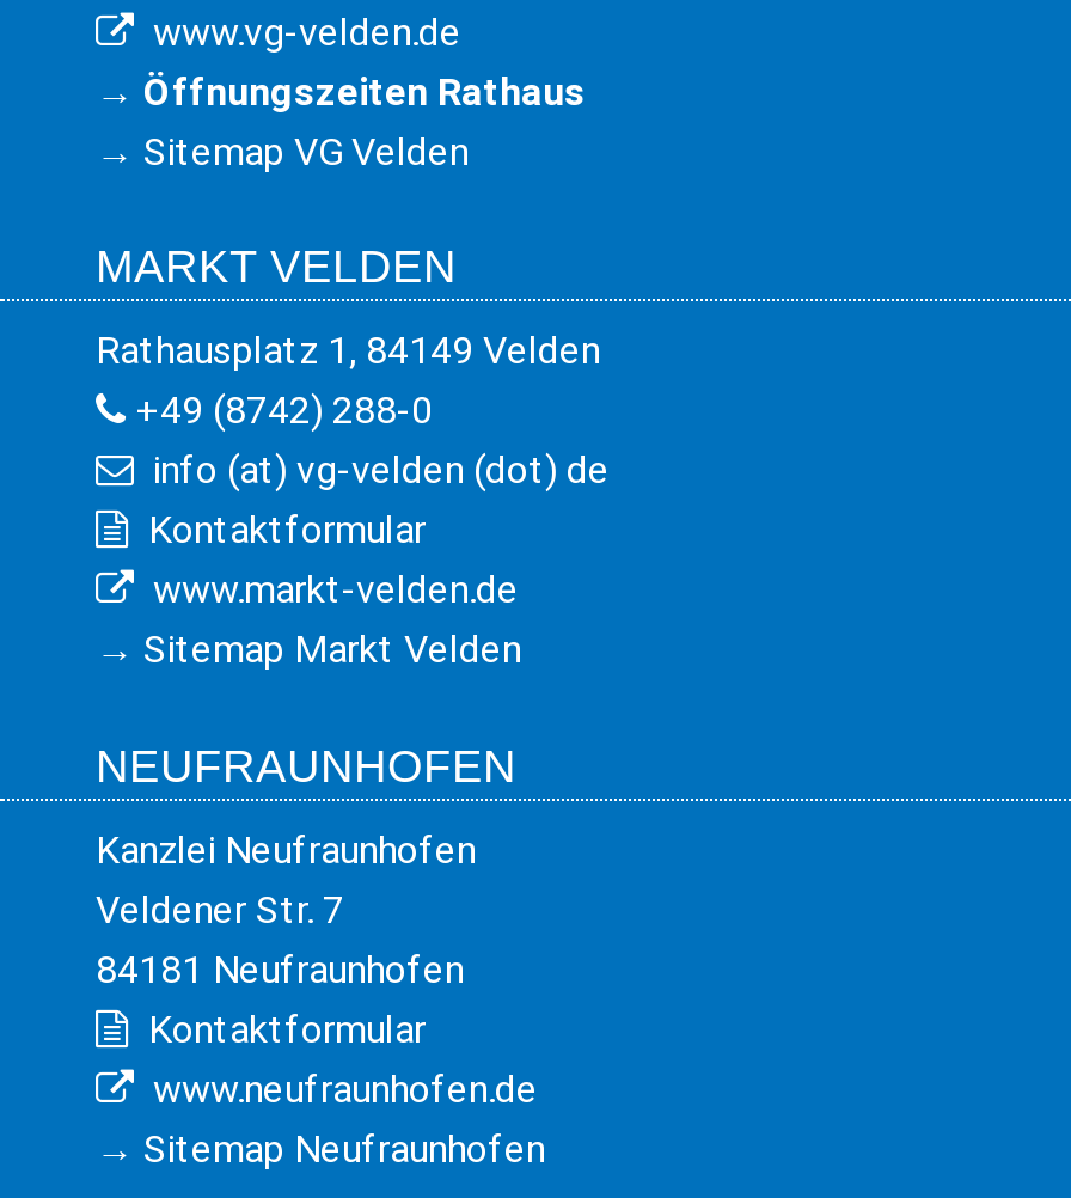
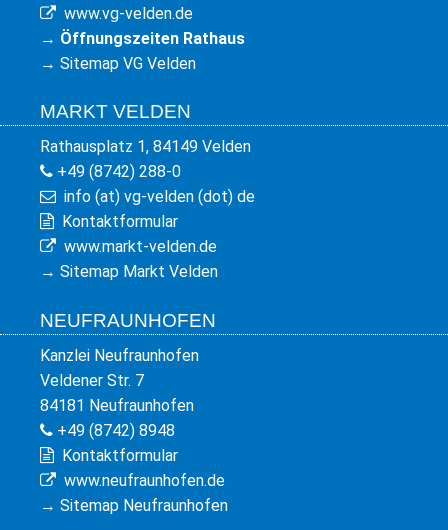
+ +49 (8742) 8948
